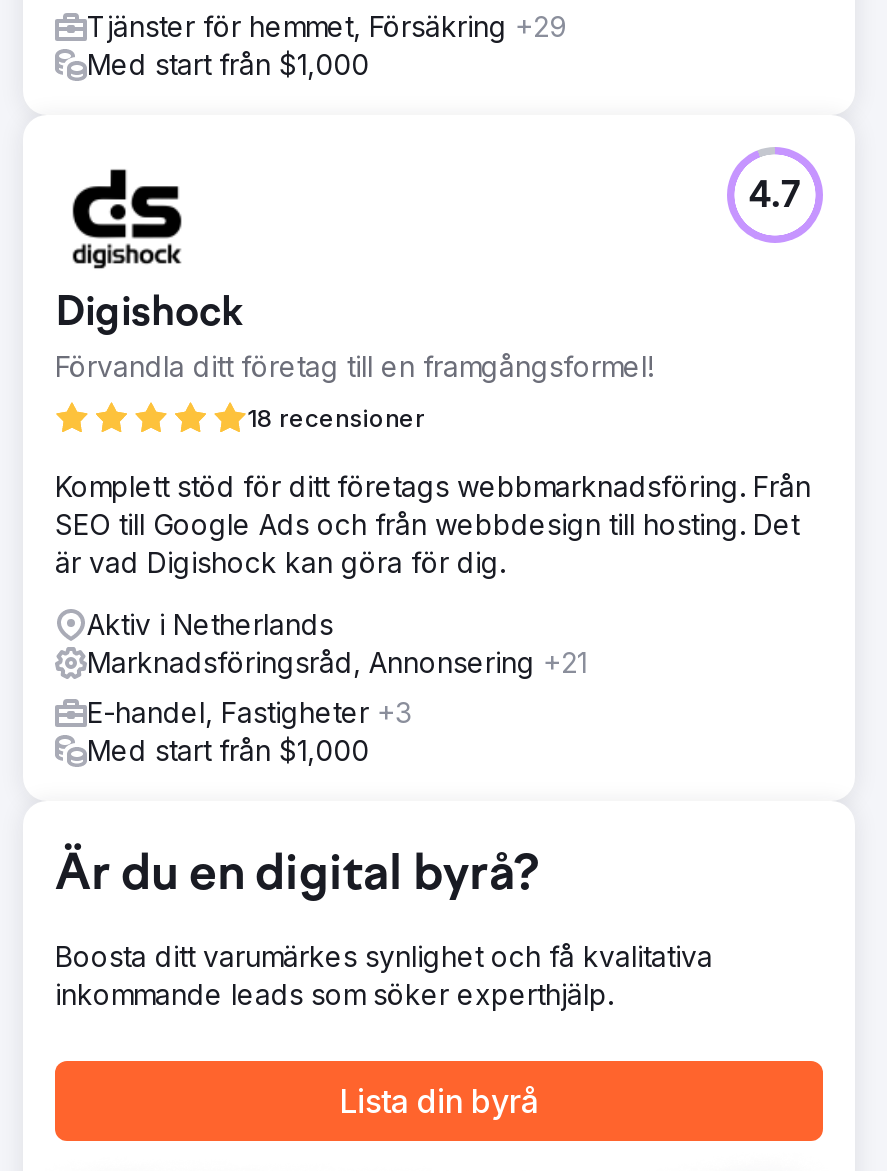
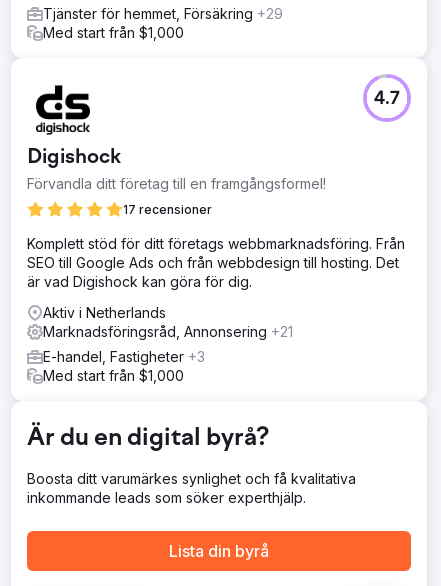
- 18 recensioner
+ 17 recensioner
